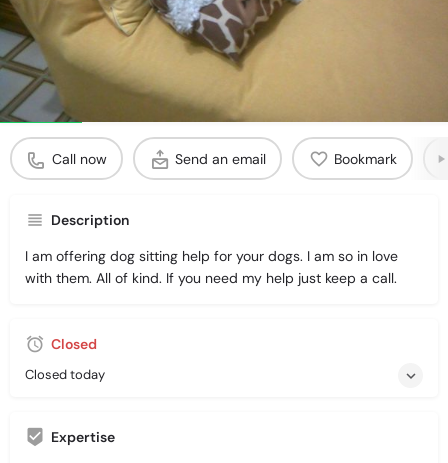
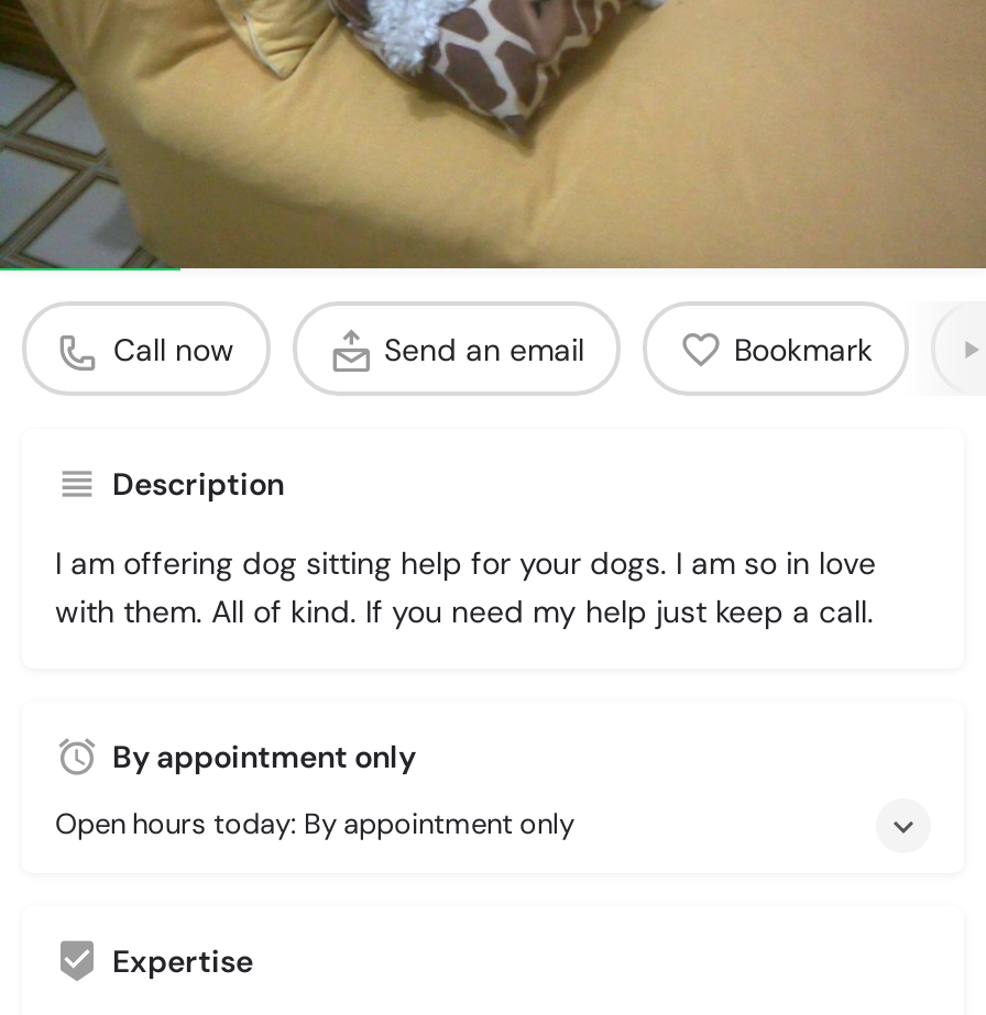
- Closed
+ By appointment only

- Closed today
+ Open hours today: By appointment only
